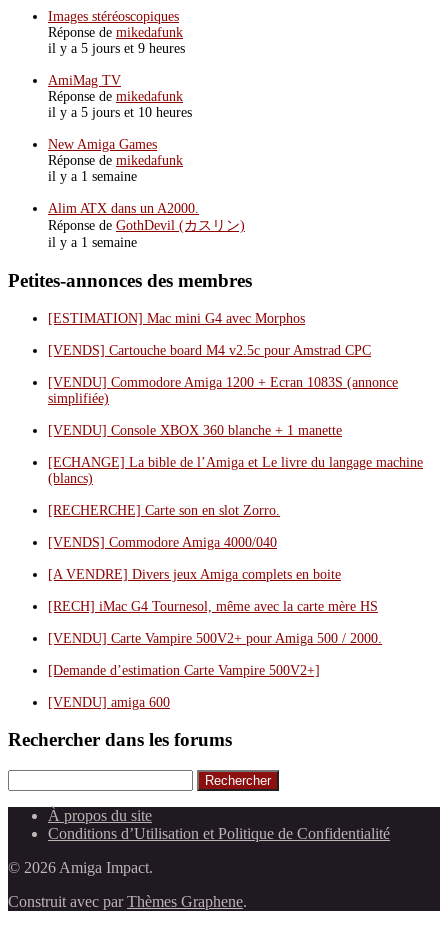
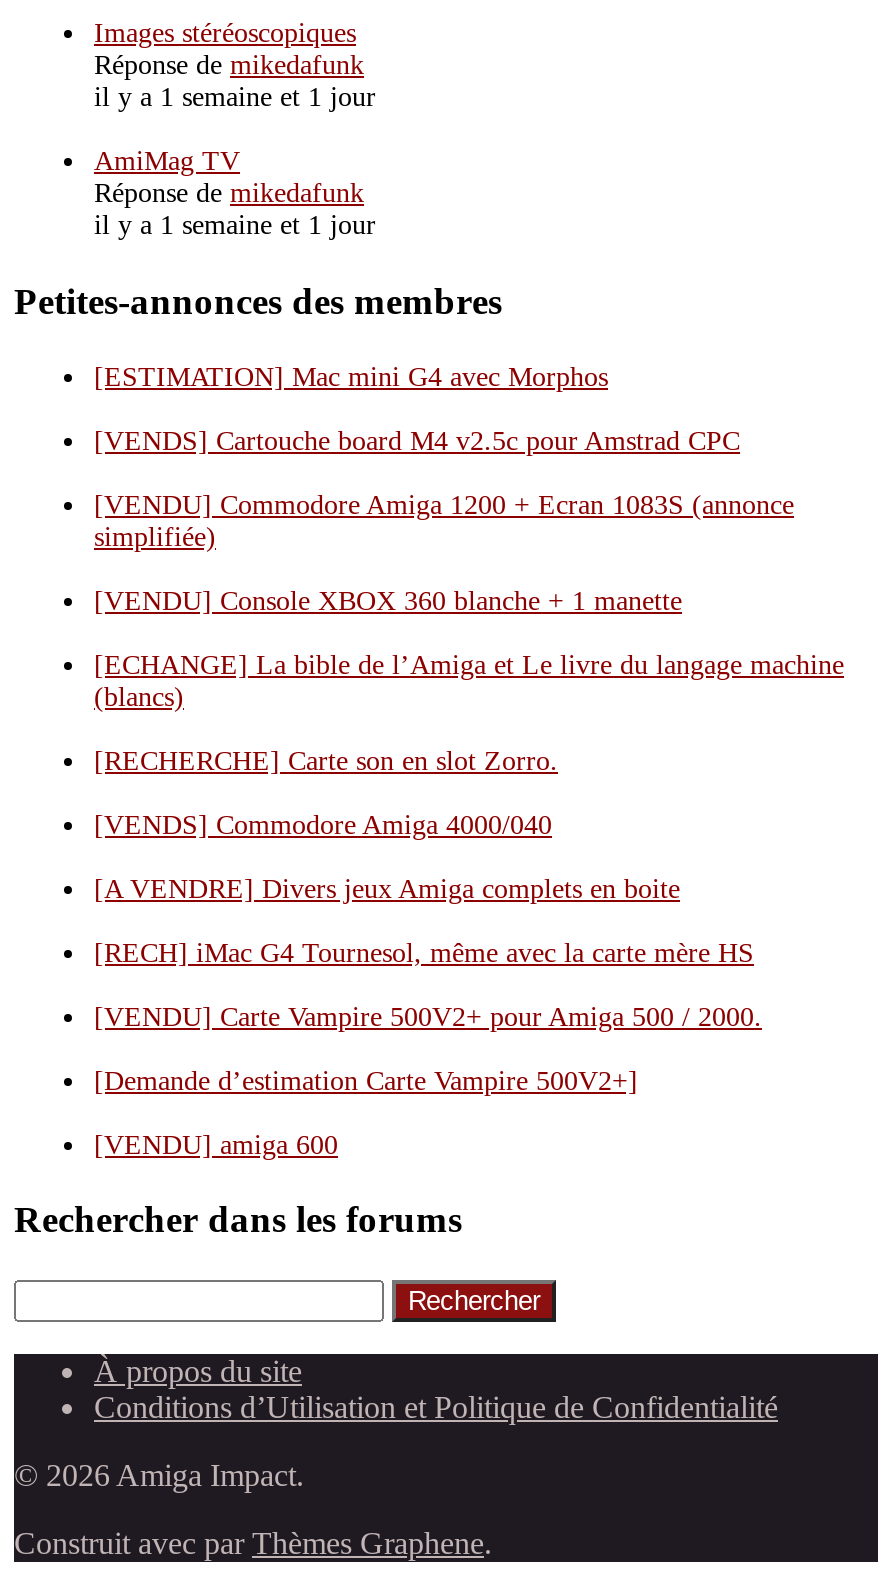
- il y a 5 jours et 9 heures
+ il y a 1 semaine et 1 jour

- il y a 5 jours et 10 heures
- New Amiga Games
- Réponse de mikedafunk
- il y a 1 semaine
- Alim ATX dans un A2000.
- Réponse de GothDevil (カスリン)
- il y a 1 semaine
+ il y a 1 semaine et 1 jour
